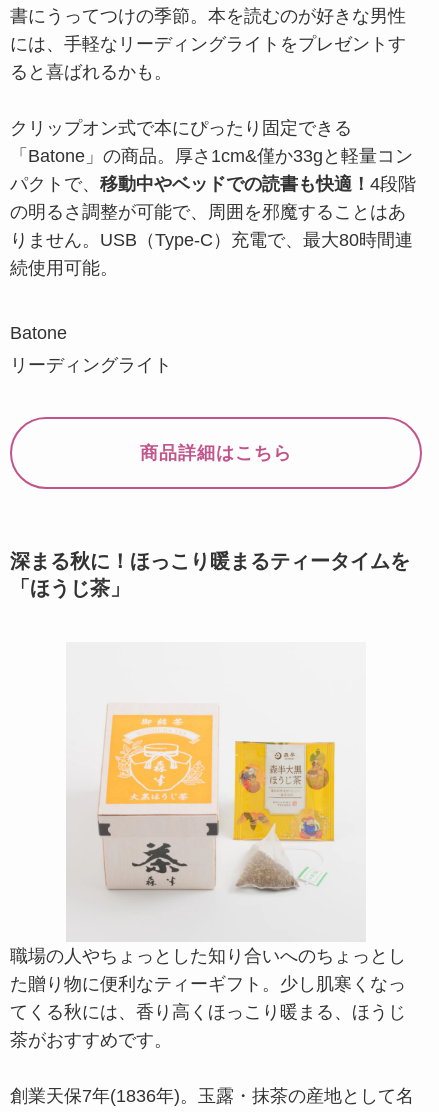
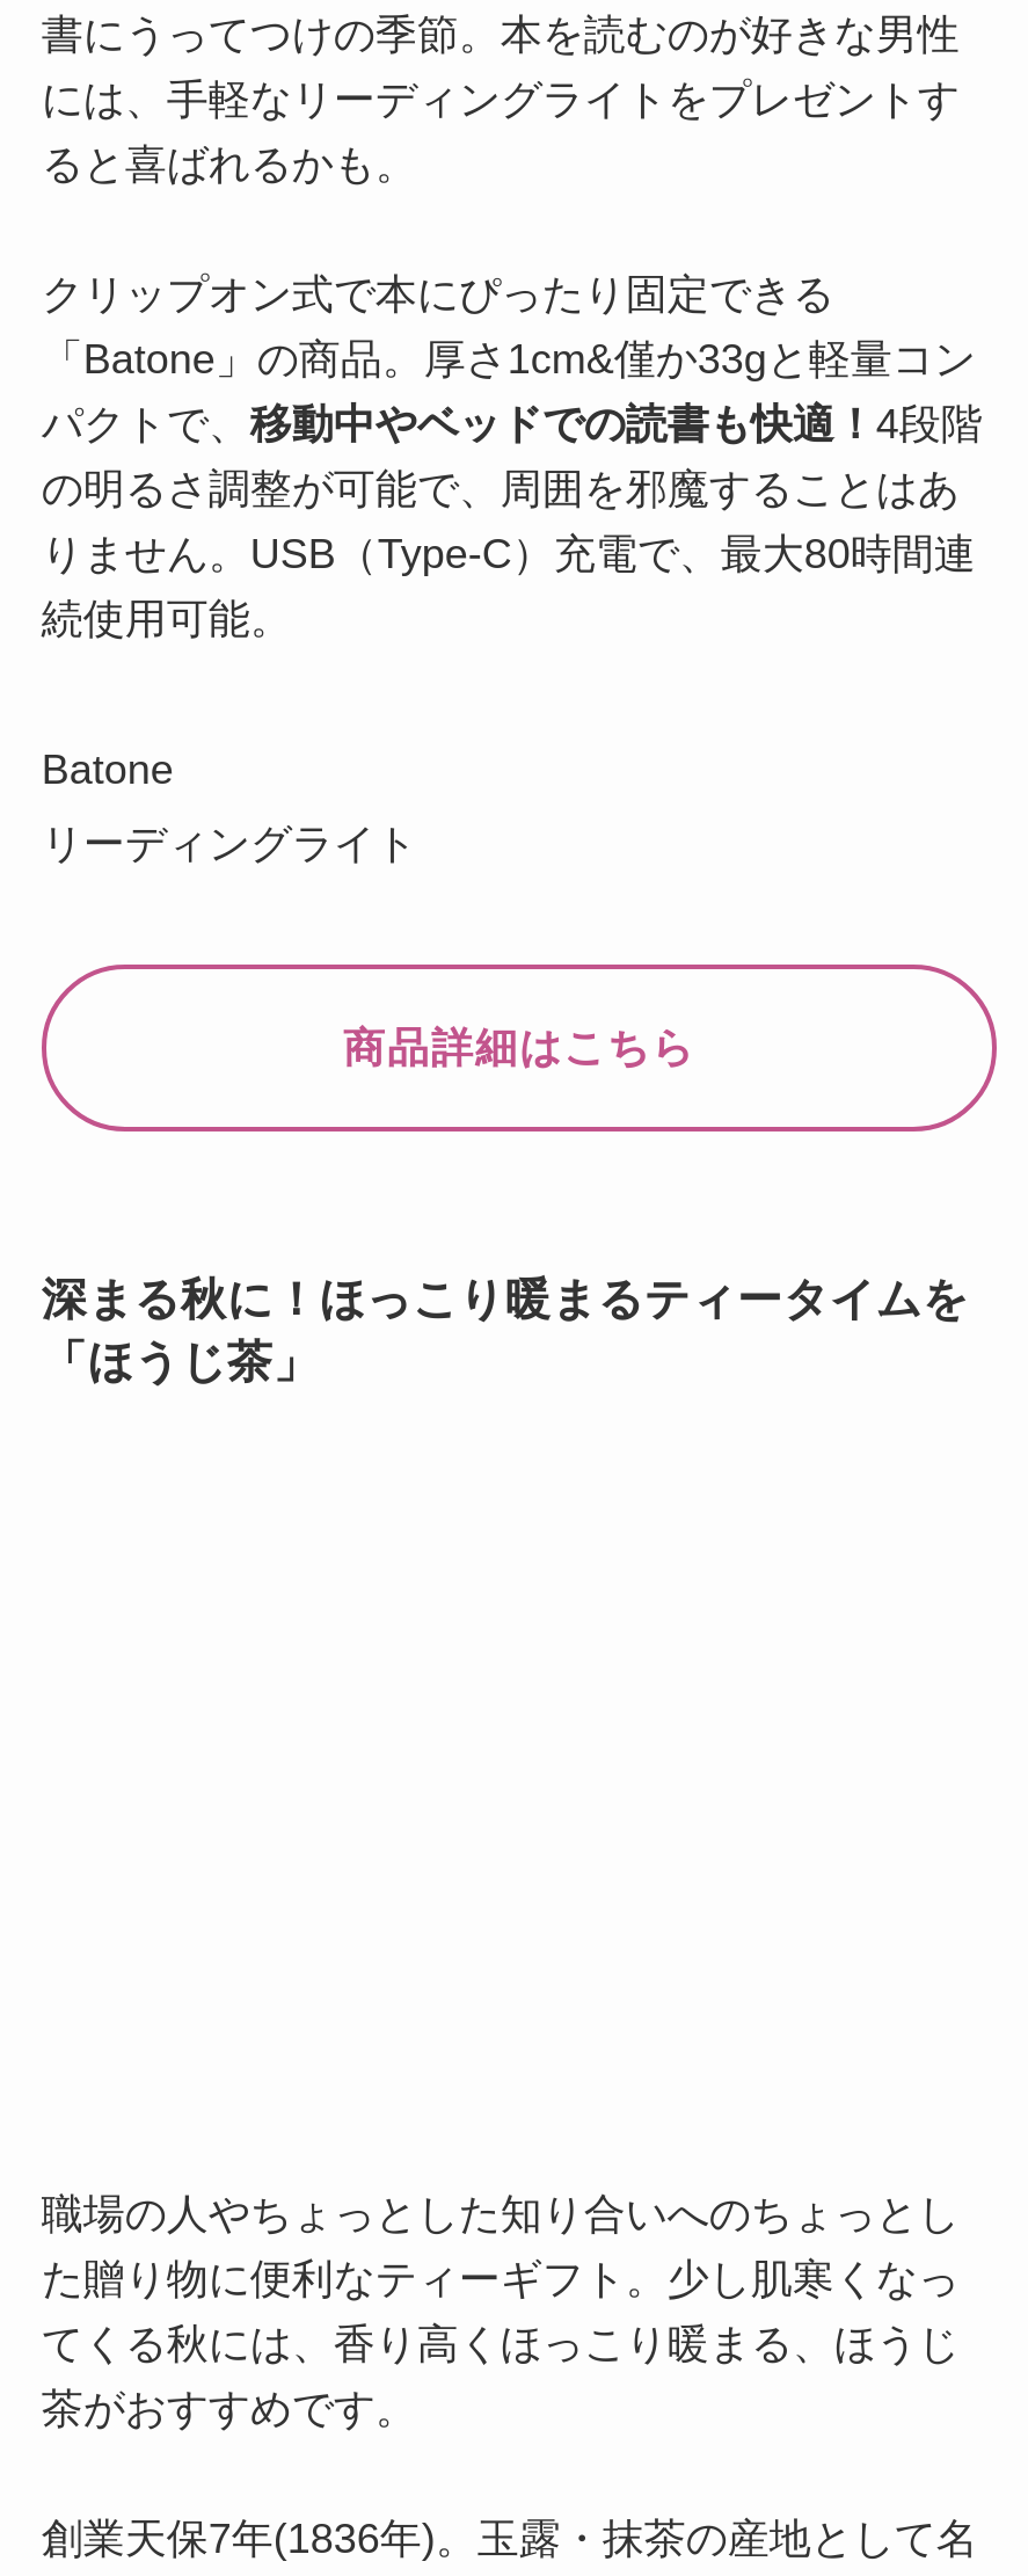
- [image]
